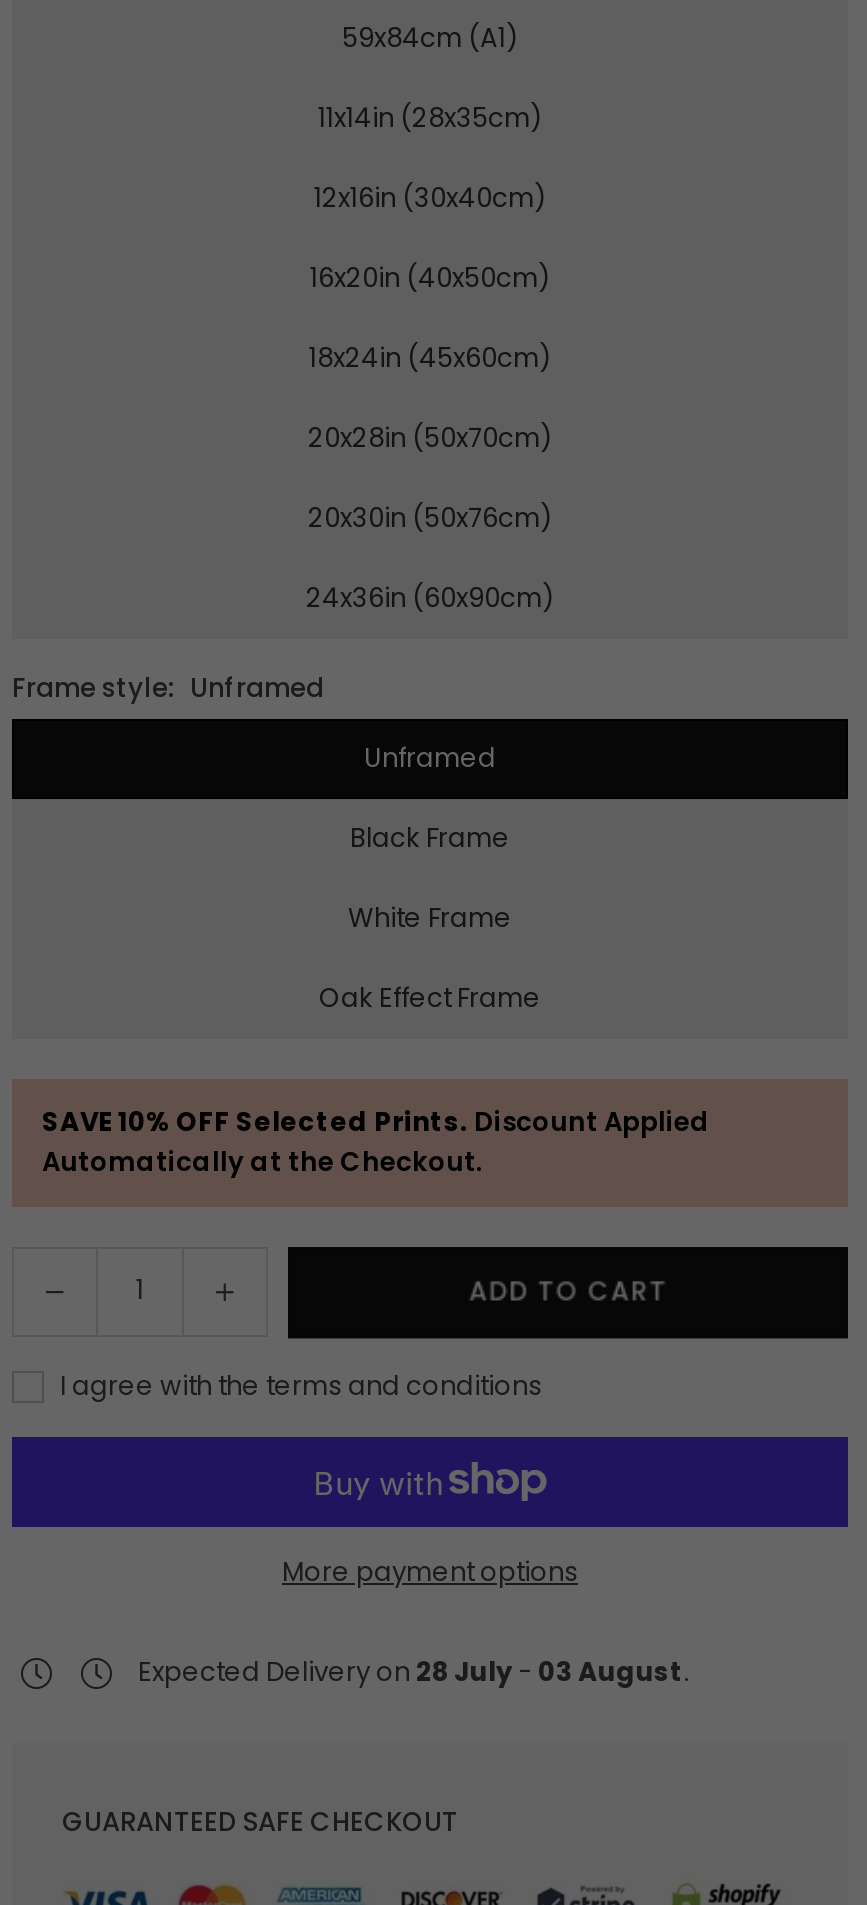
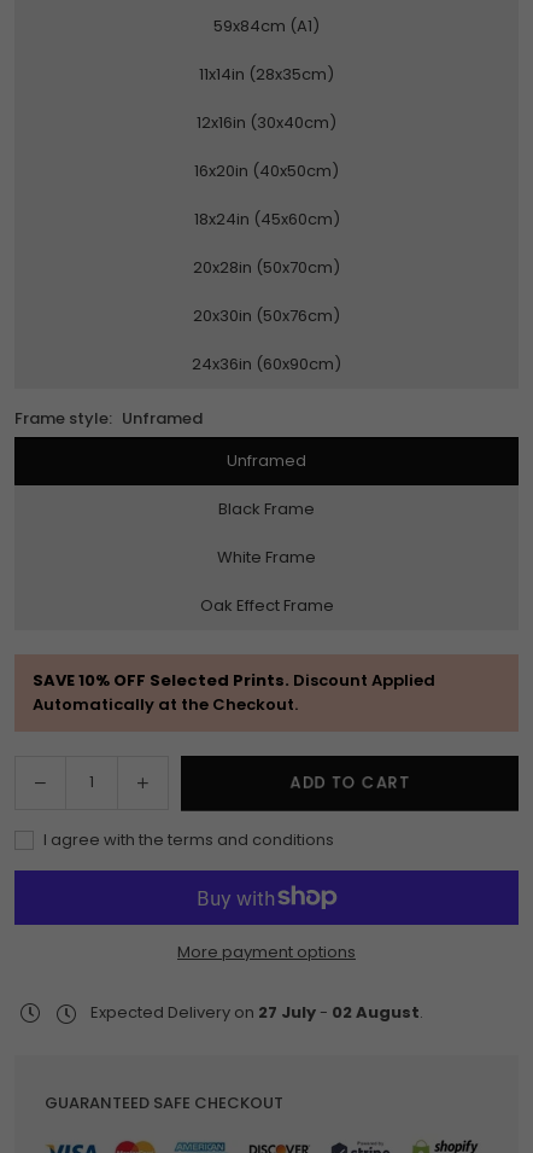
- Expected Delivery on 28 July - 03 August.
+ Expected Delivery on 27 July - 02 August.
